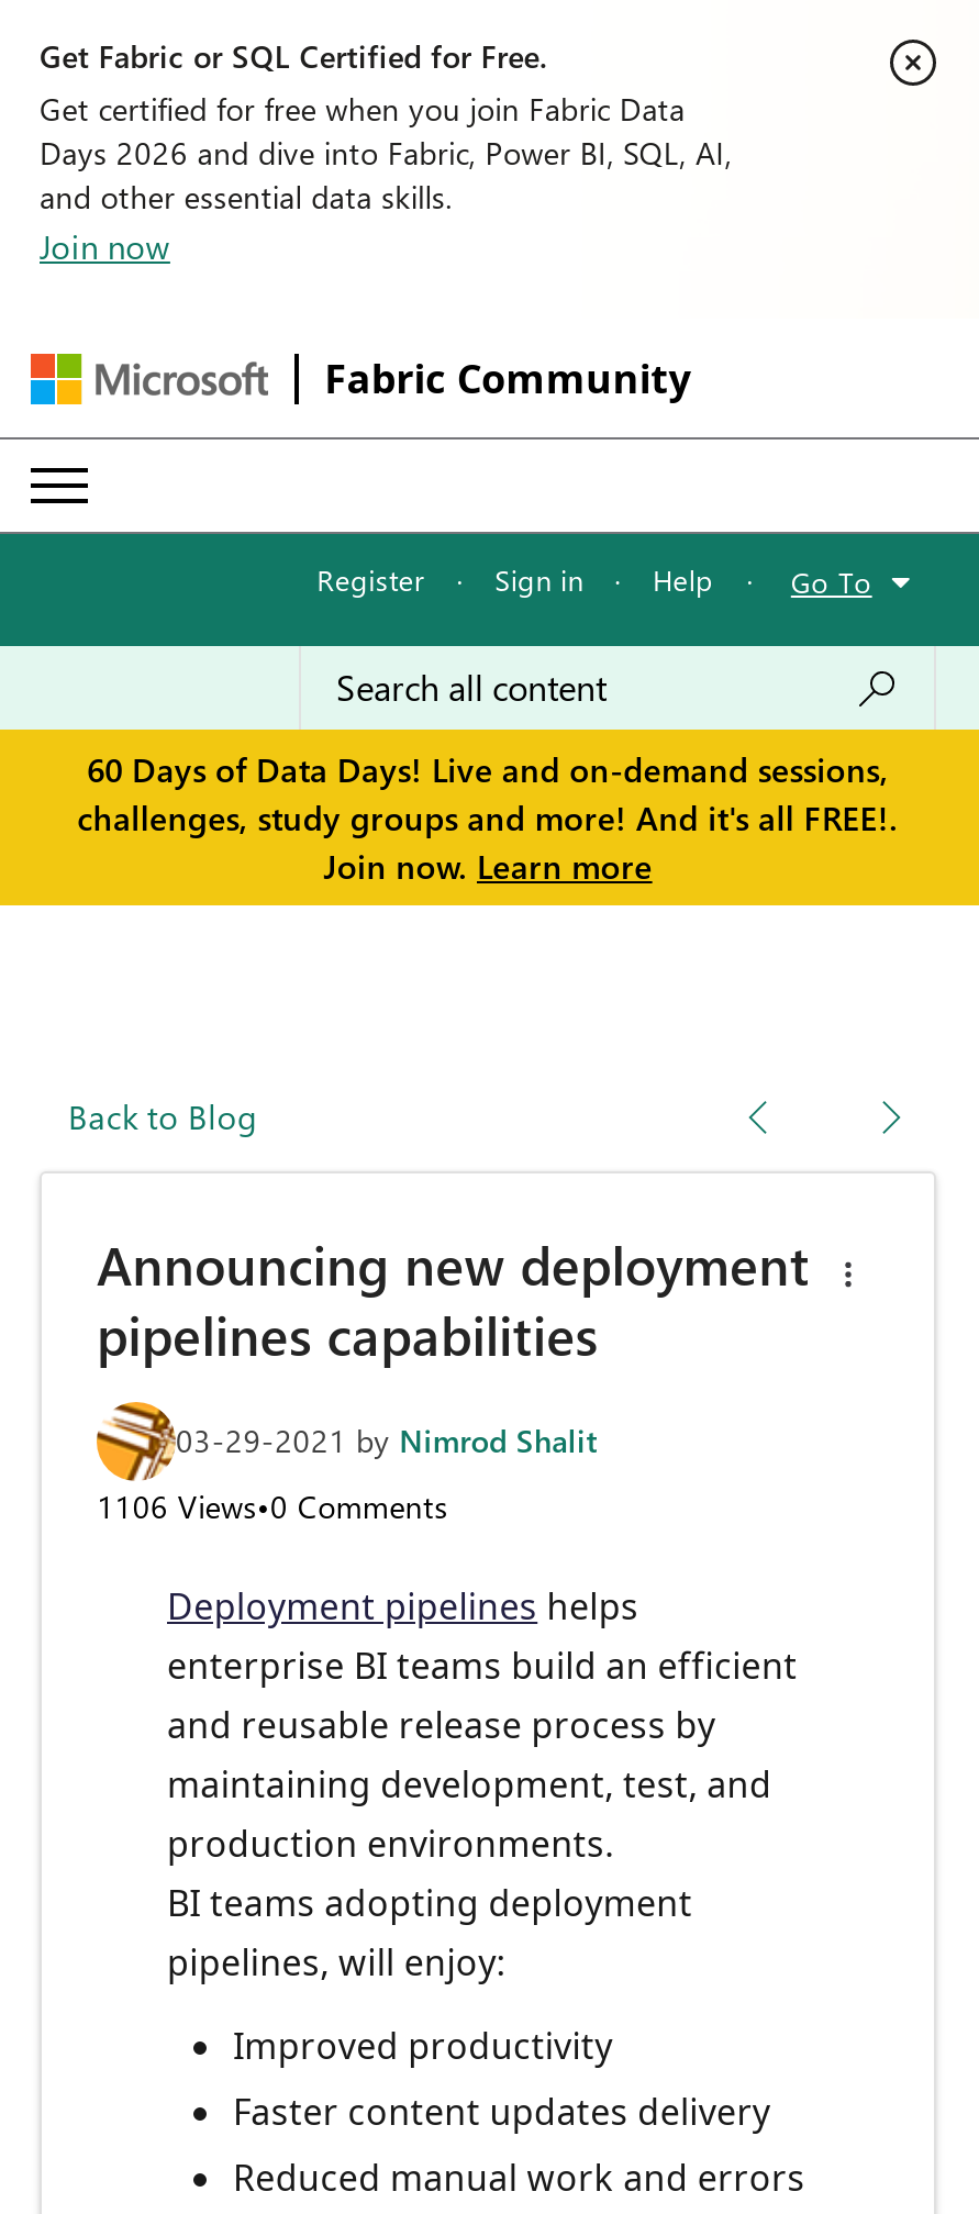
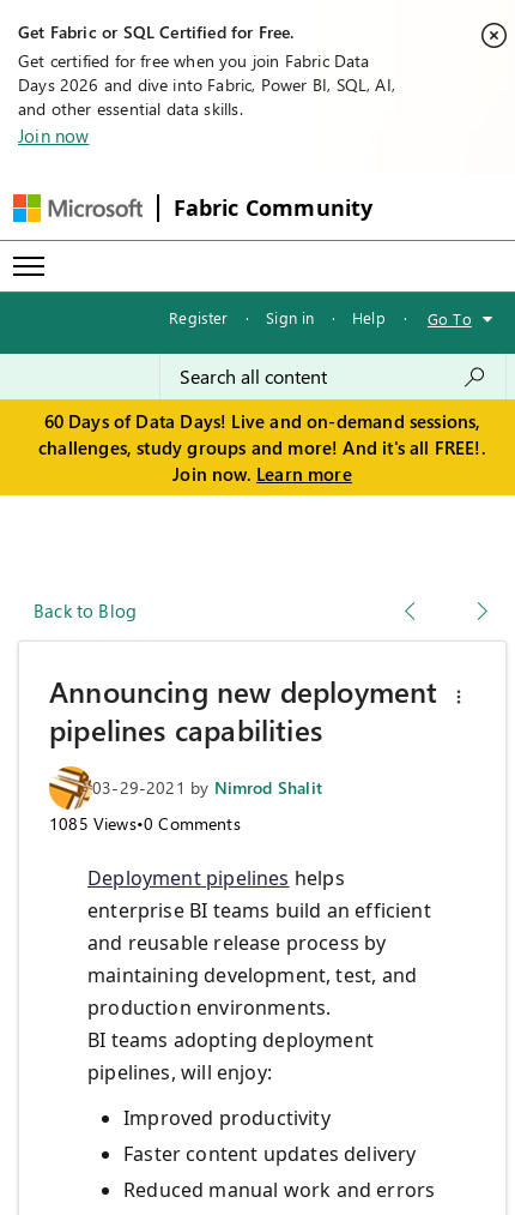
- 1106 Views•0 Comments
+ 1085 Views•0 Comments
